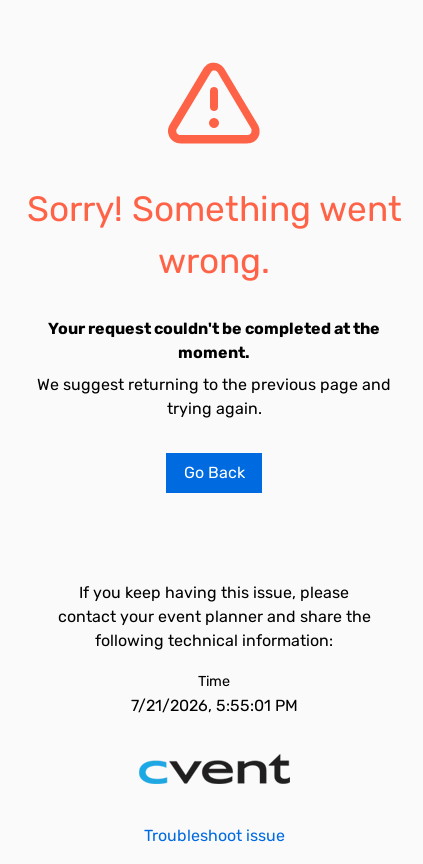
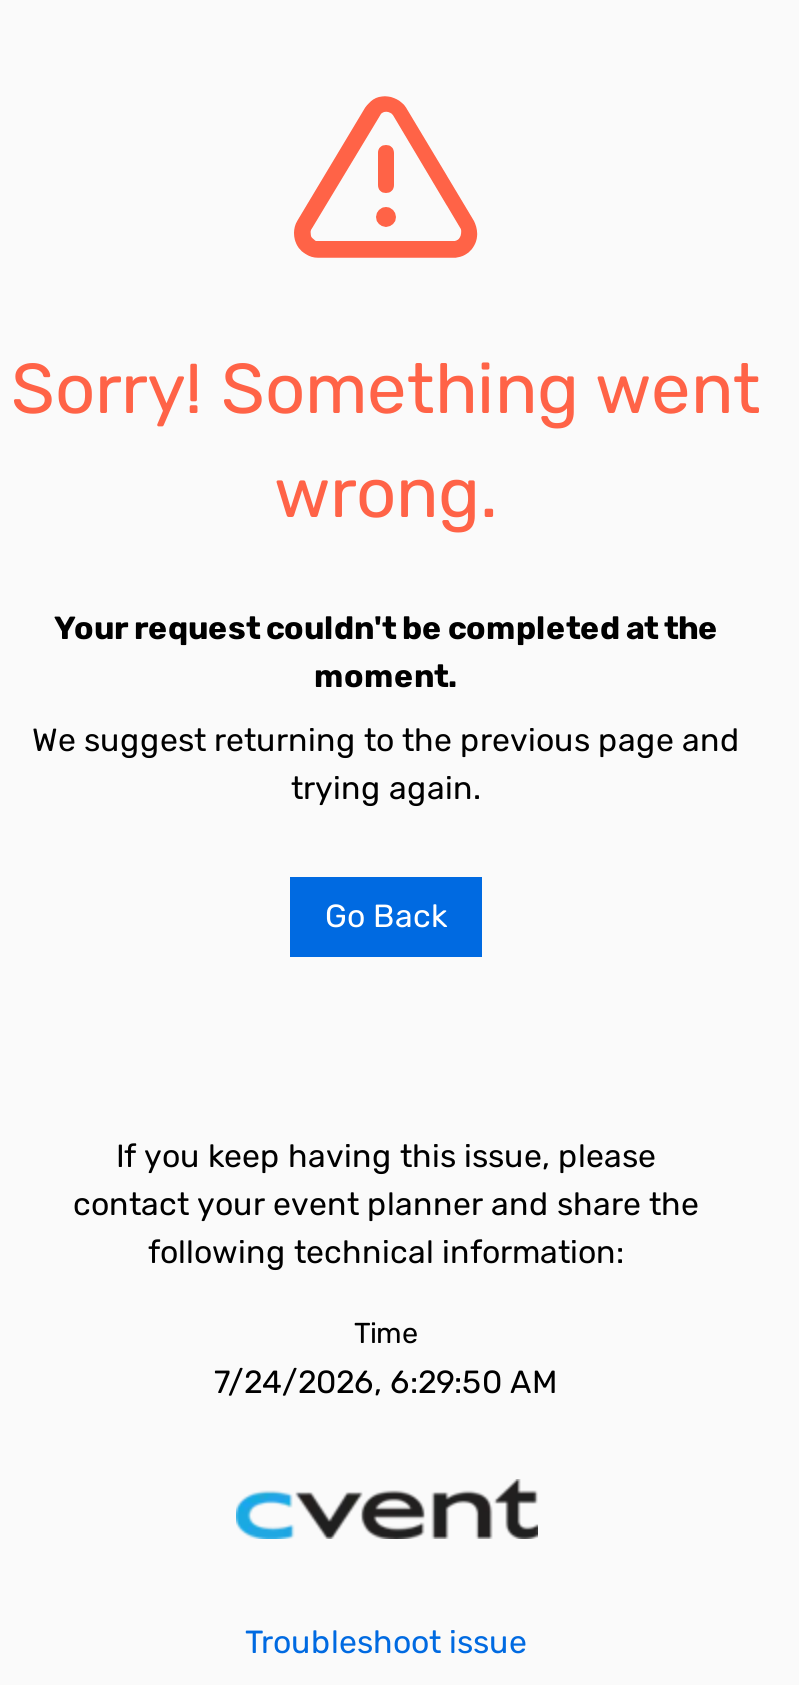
- 7/21/2026, 5:55:01 PM
+ 7/24/2026, 6:29:50 AM
